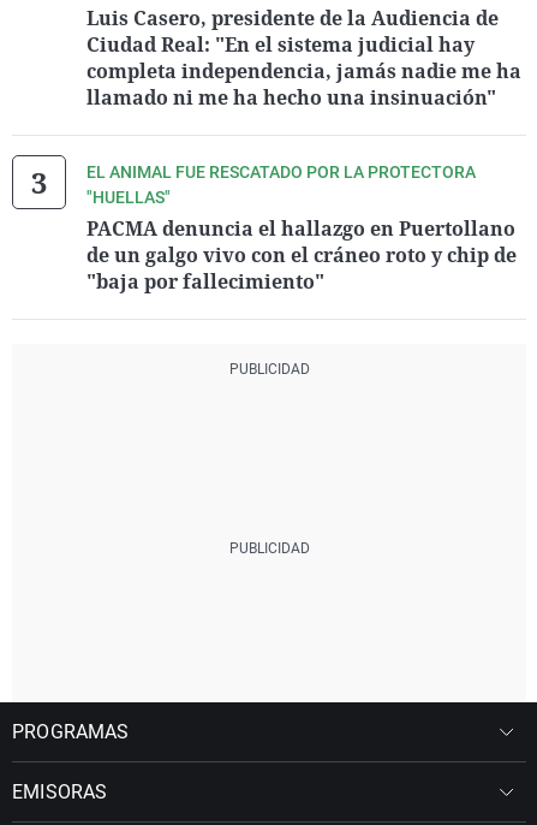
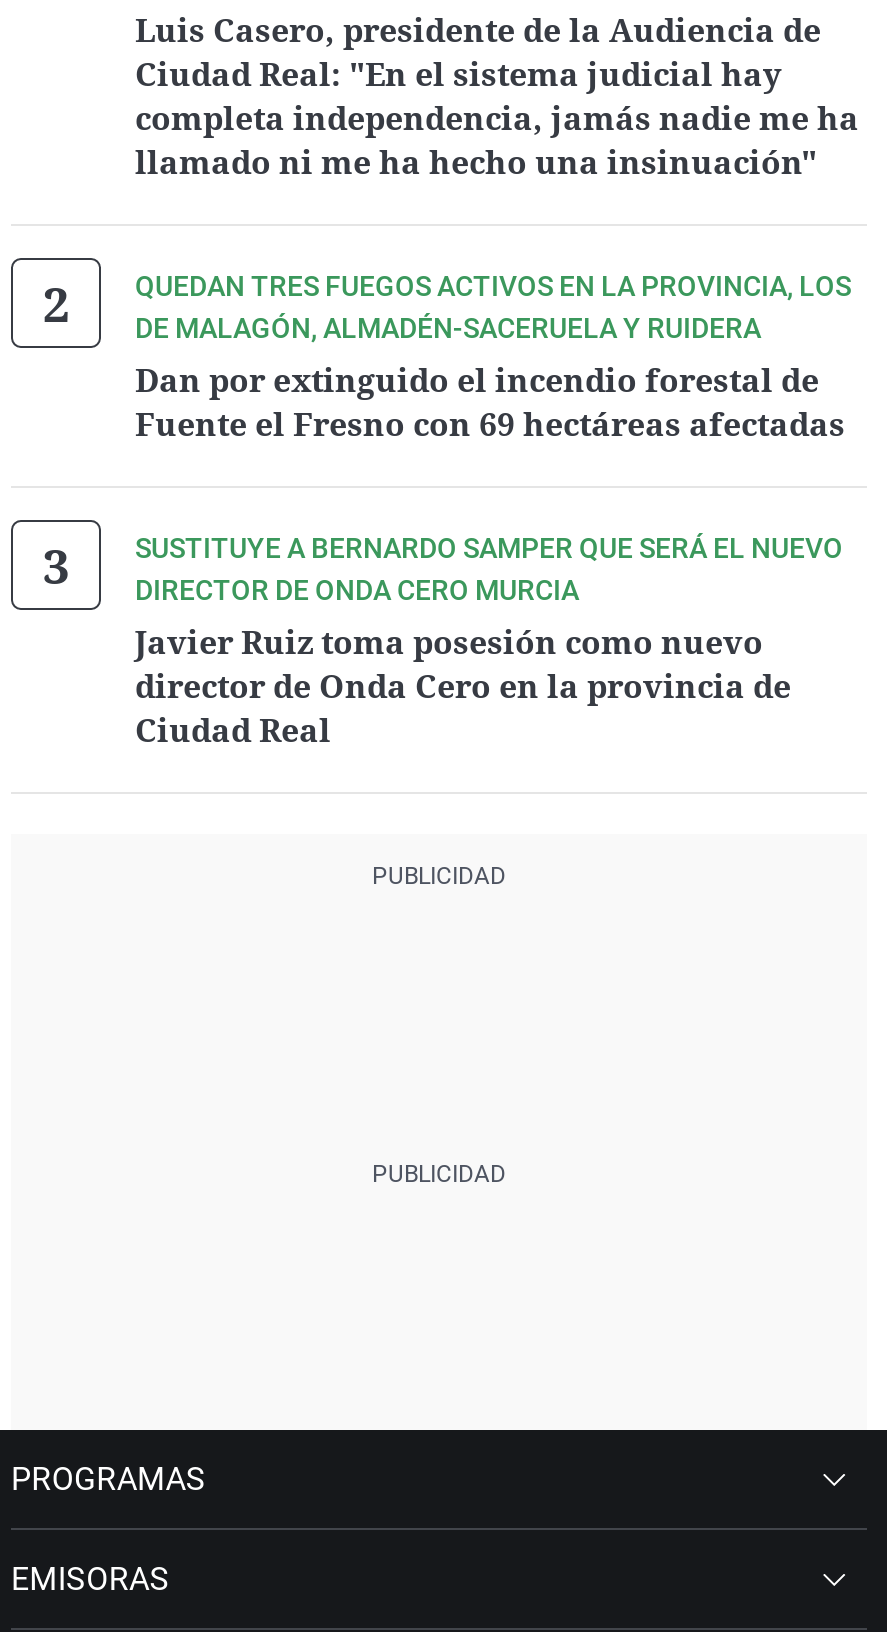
- EL ANIMAL FUE RESCATADO POR LA PROTECTORA
- "HUELLAS"
- PACMA denuncia el hallazgo en Puertollano
- de un galgo vivo con el cráneo roto y chip de
- "baja por fallecimiento"
+ QUEDAN TRES FUEGOS ACTIVOS EN LA PROVINCIA, LOS
+ DE MALAGÓN, ALMADÉN-SACERUELA Y RUIDERA
+ Dan por extinguido el incendio forestal de
+ Fuente el Fresno con 69 hectáreas afectadas
+ SUSTITUYE A BERNARDO SAMPER QUE SERÁ EL NUEVO
+ DIRECTOR DE ONDA CERO MURCIA
+ Javier Ruiz toma posesión como nuevo
+ director de Onda Cero en la provincia de
+ Ciudad Real
